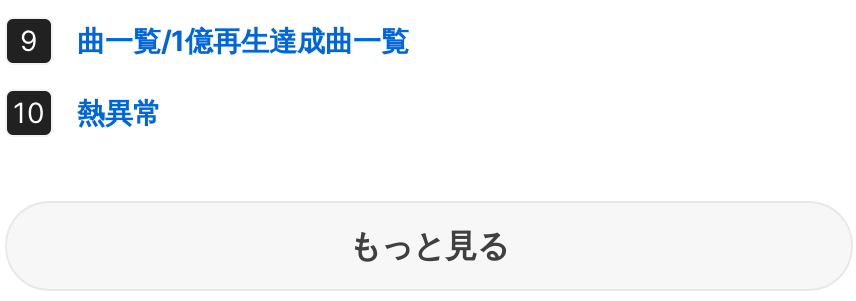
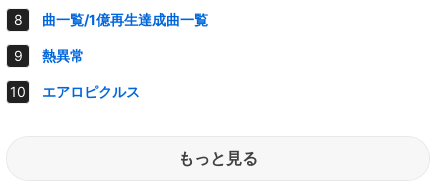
+ エアロピクルス
